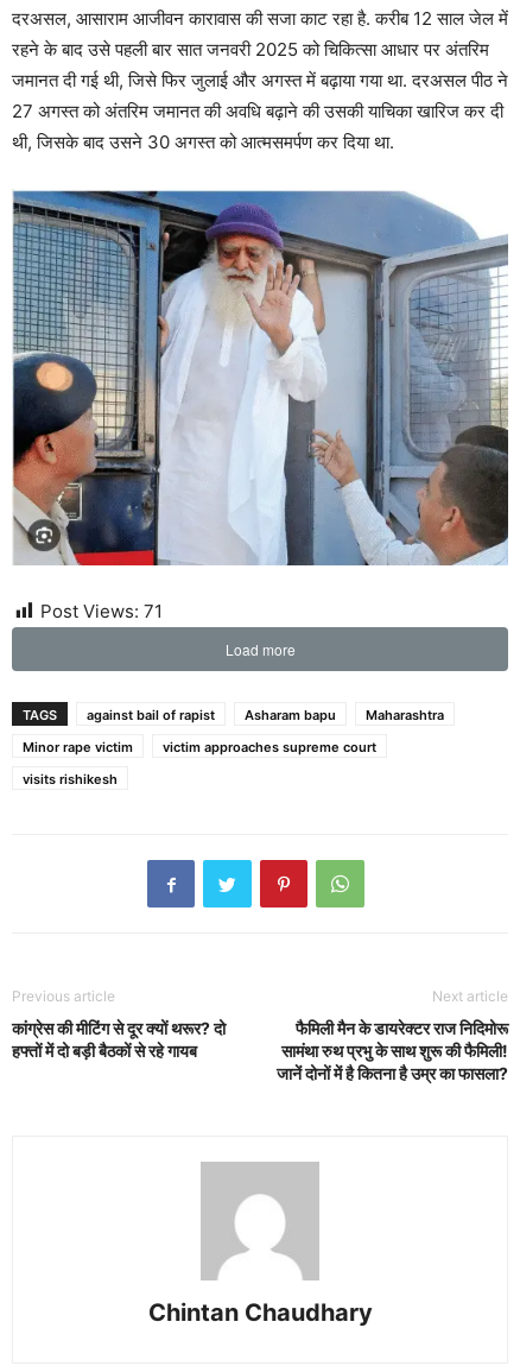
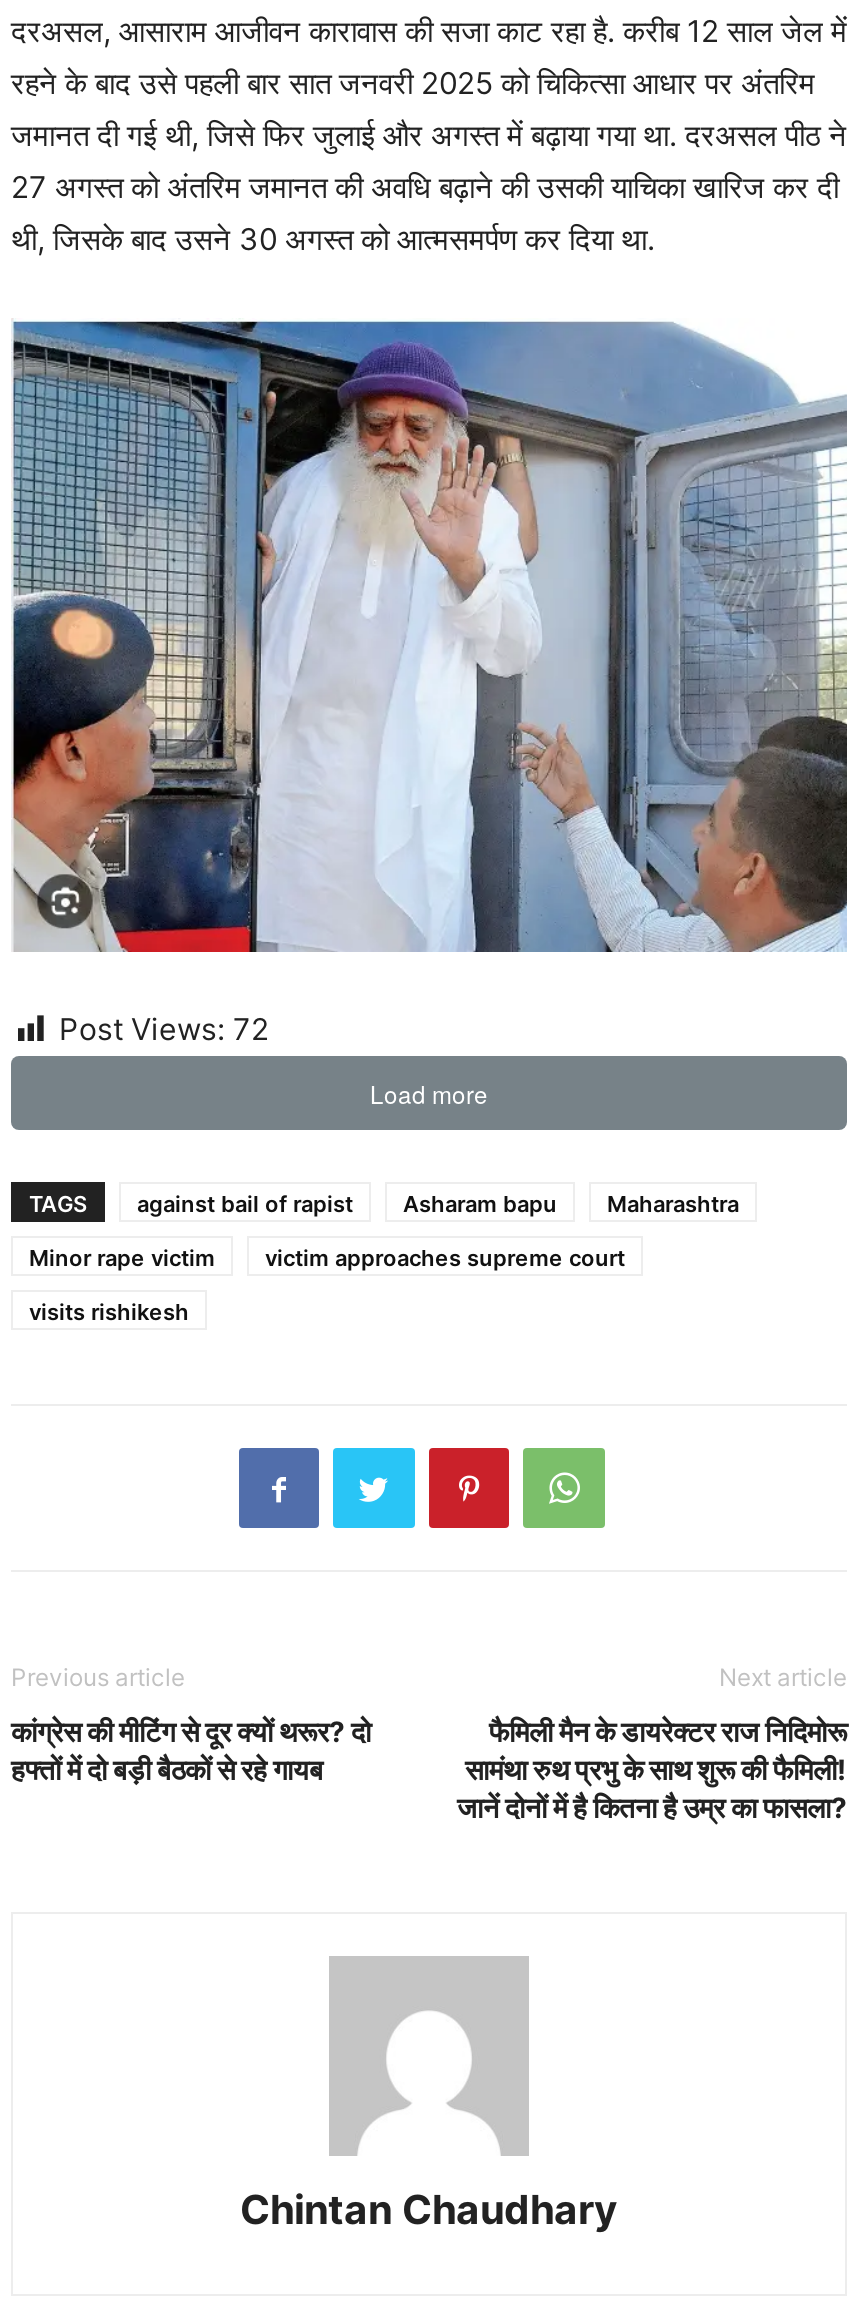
- Post Views: 71
+ Post Views: 72
